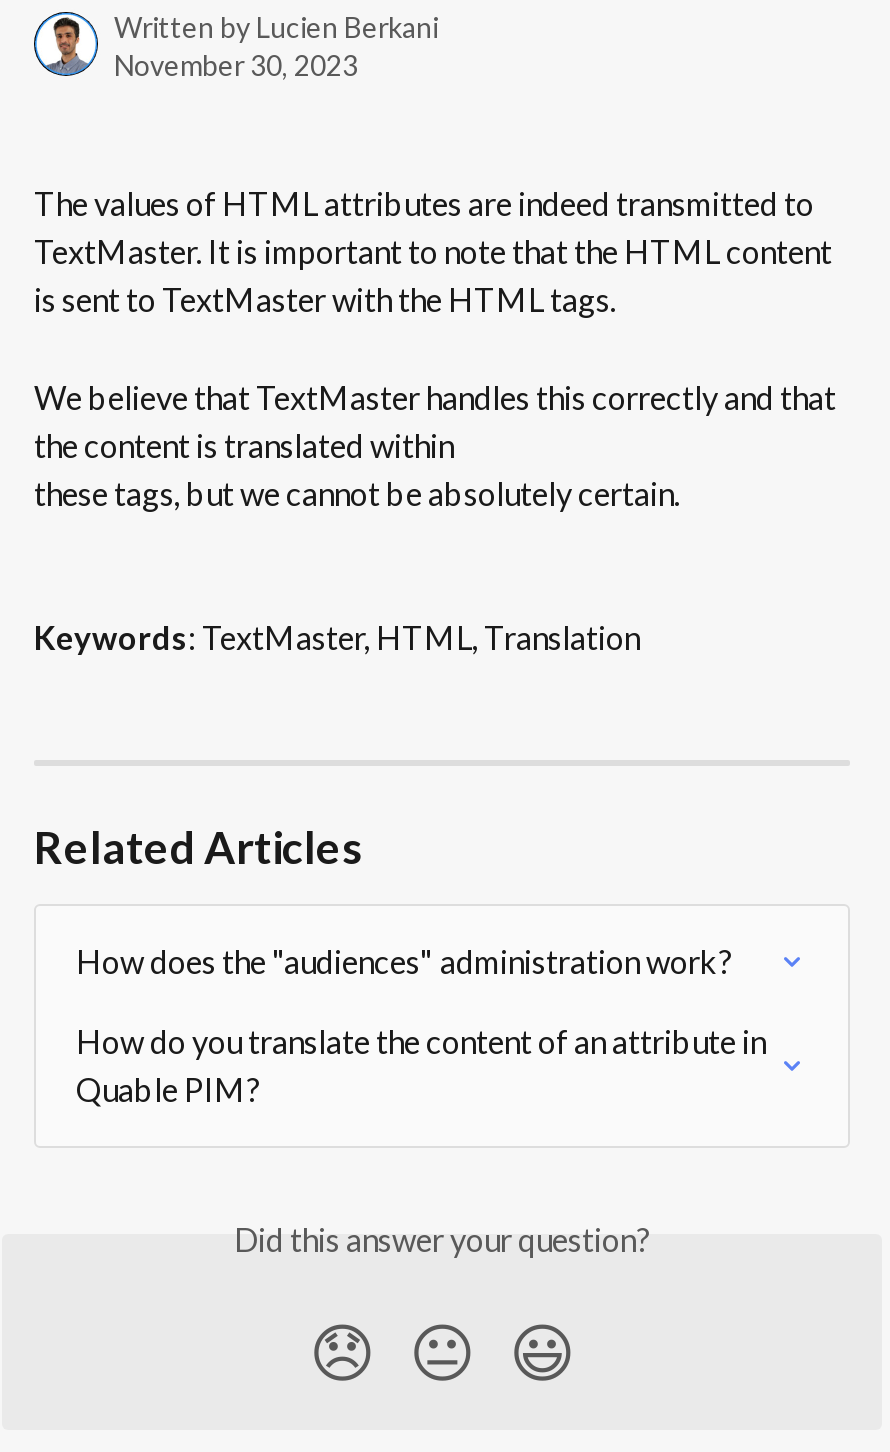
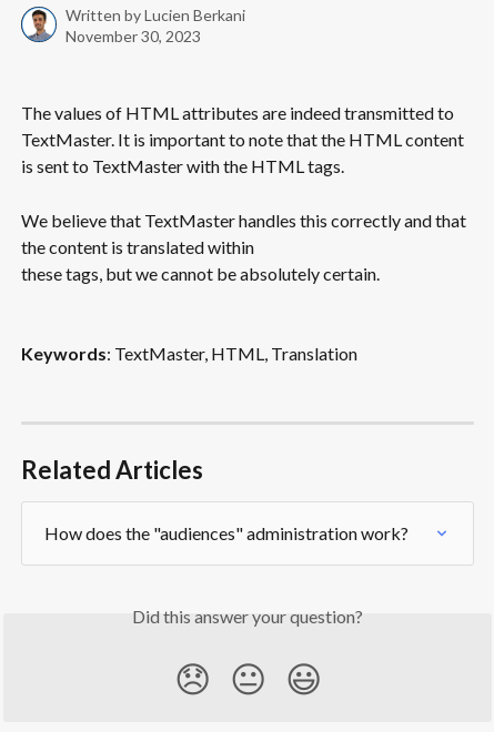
- How do you translate the content of an attribute in
- Quable PIM?
